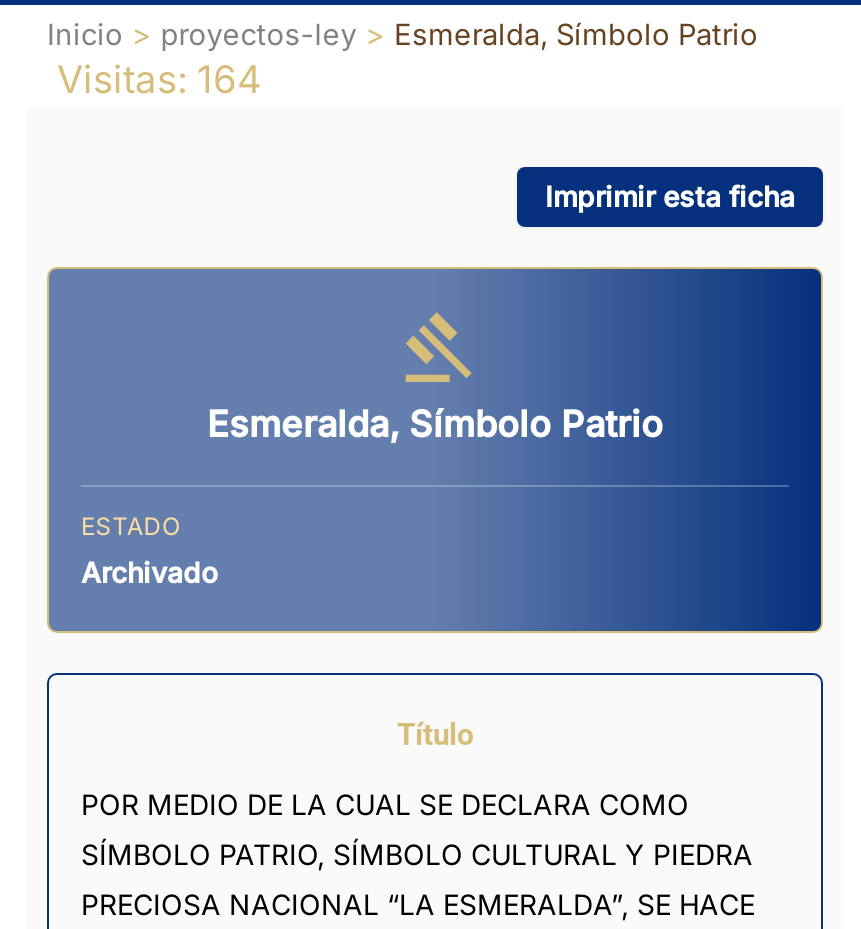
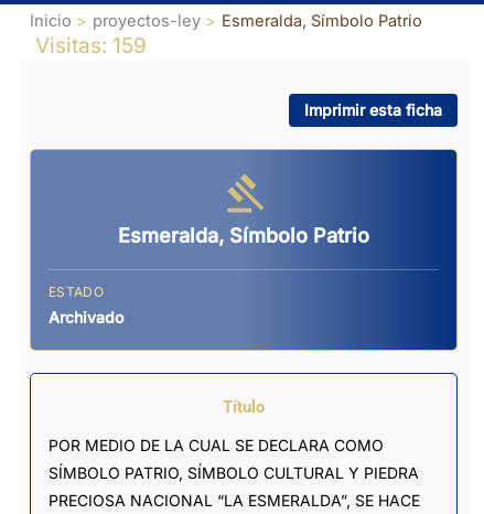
- Visitas: 164
+ Visitas: 159
